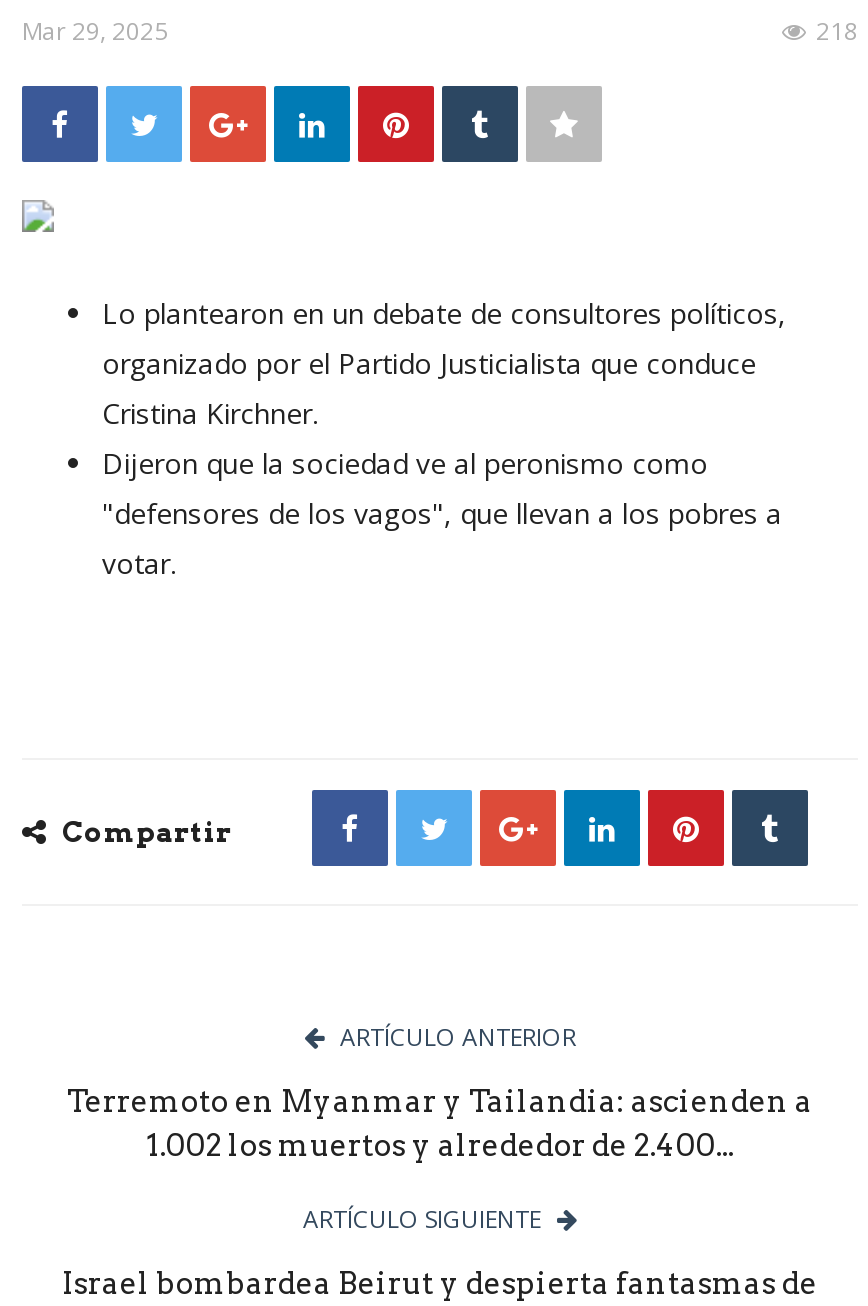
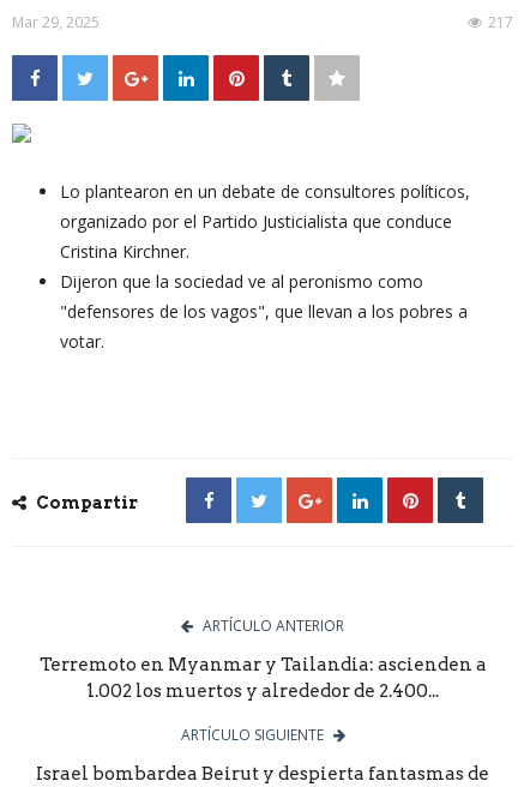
- 218
+ 217
